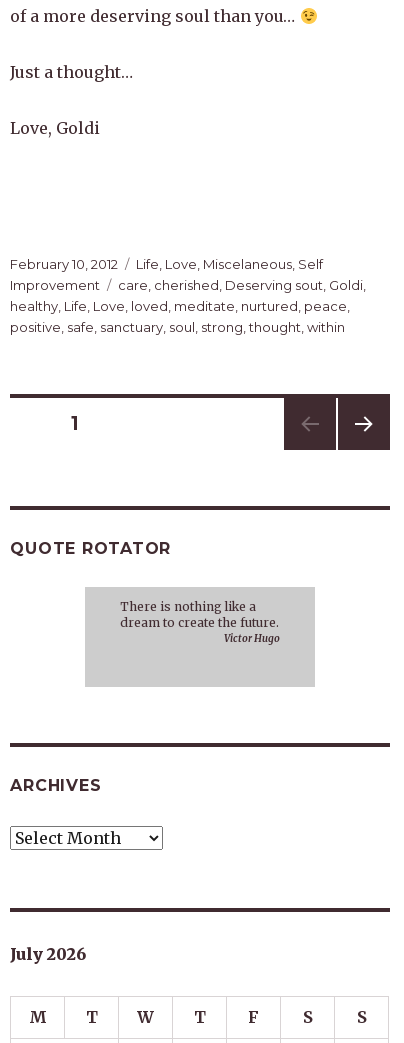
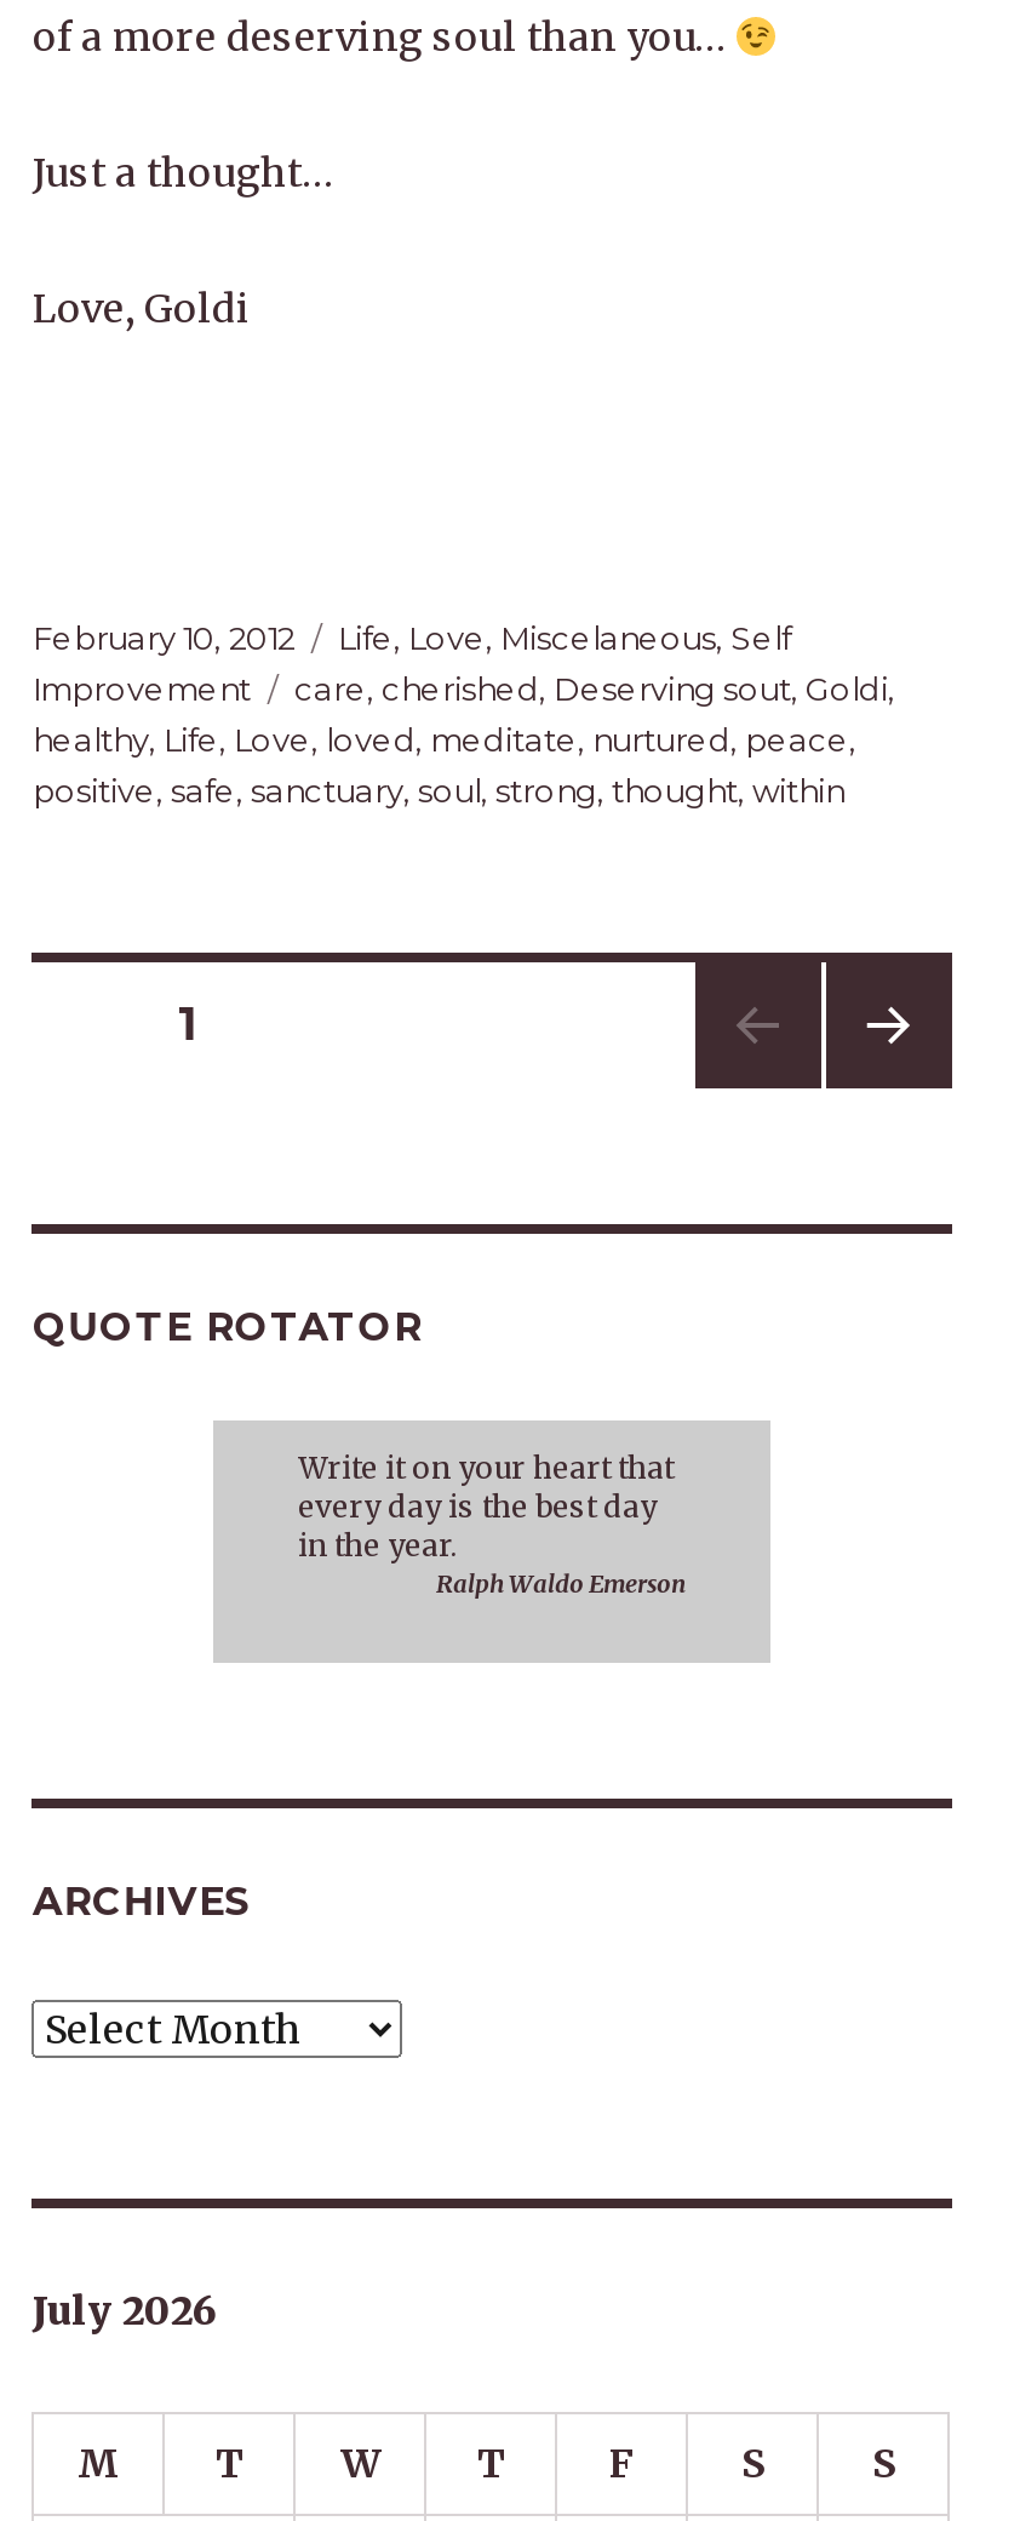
- There is nothing like a
- dream to create the future.
- Victor Hugo
+ Write it on your heart that
+ every day is the best day
+ in the year.
+ Ralph Waldo Emerson
